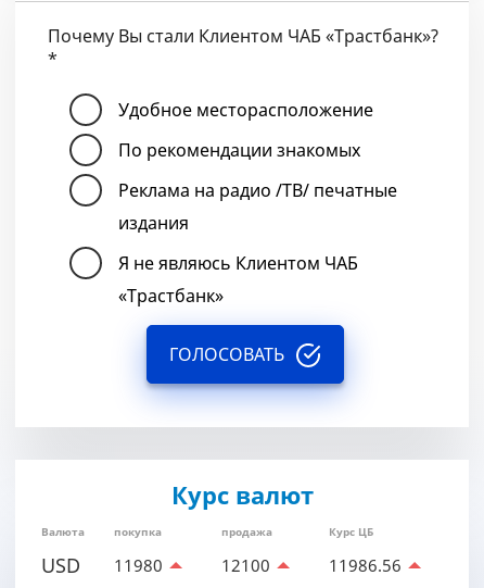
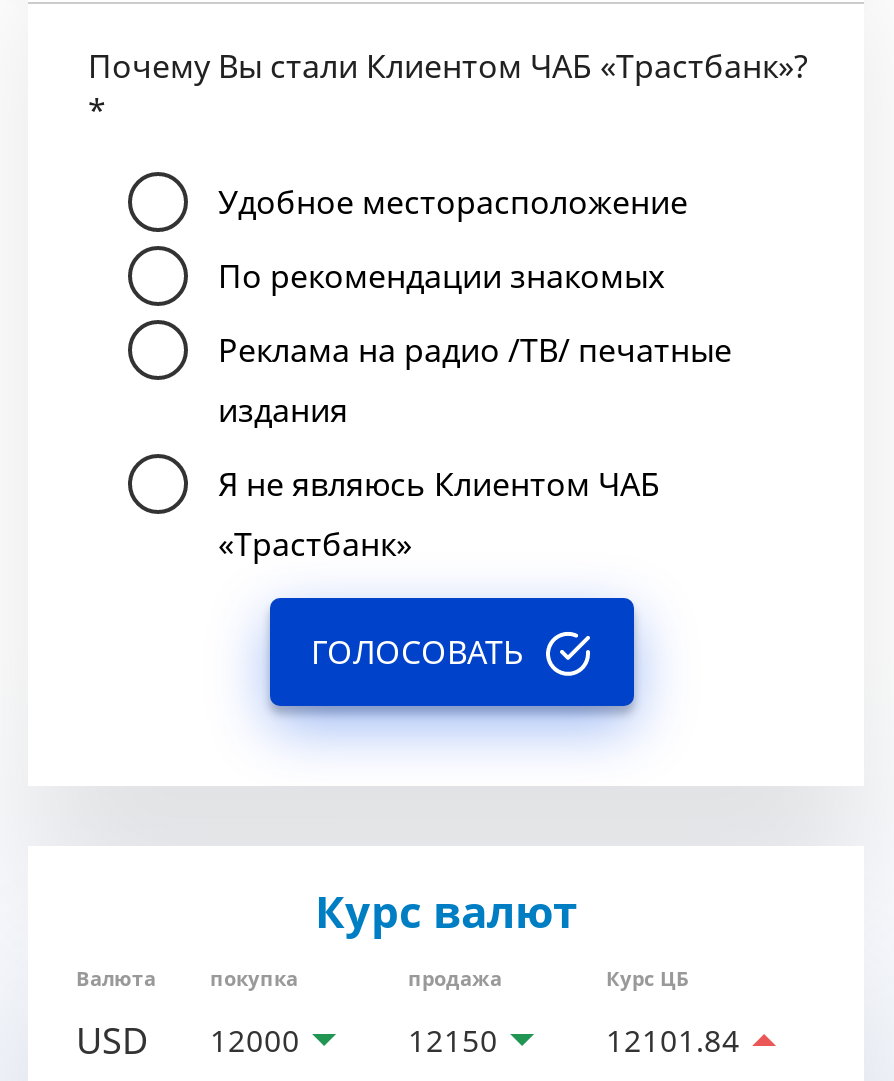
- USD 11980
+ USD 12000

- 12100
+ 12150

- 11986.56
+ 12101.84
